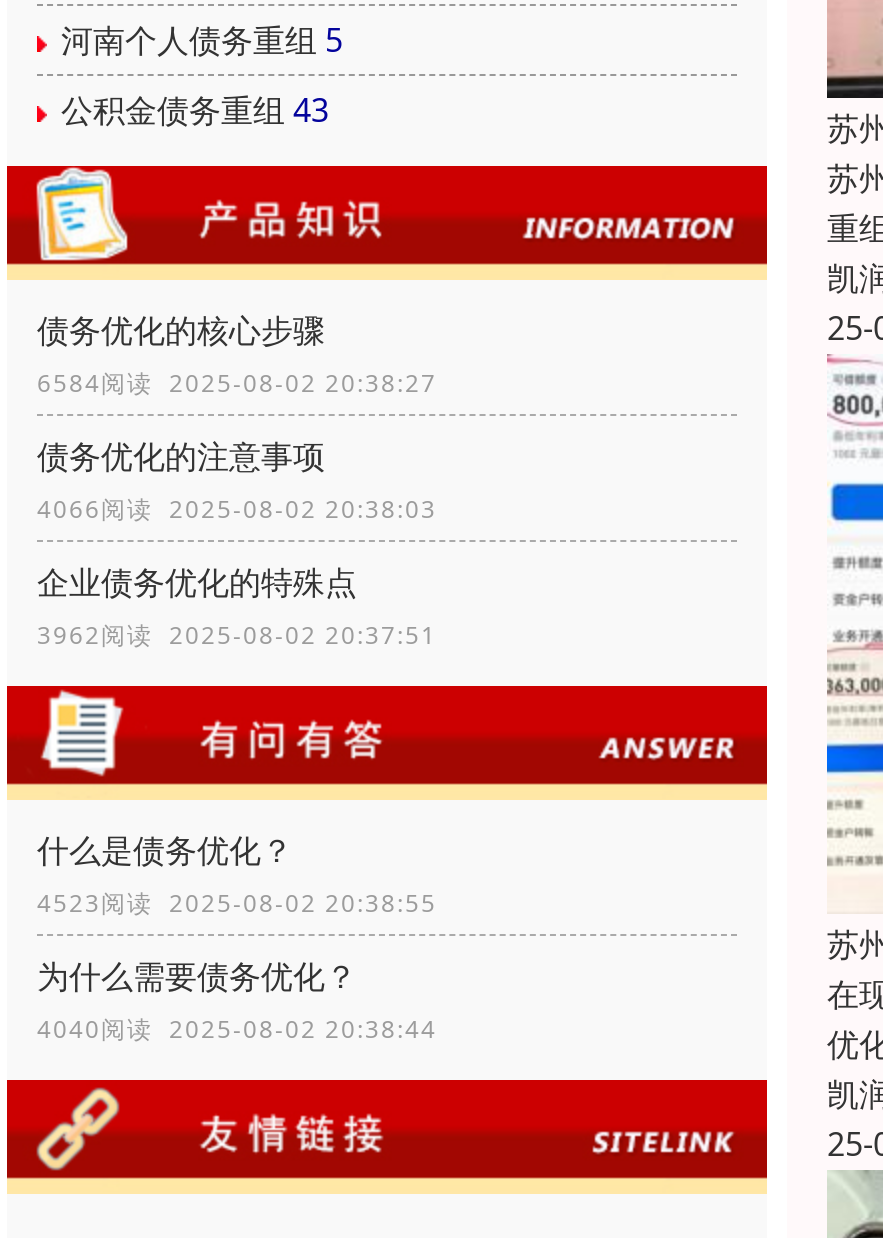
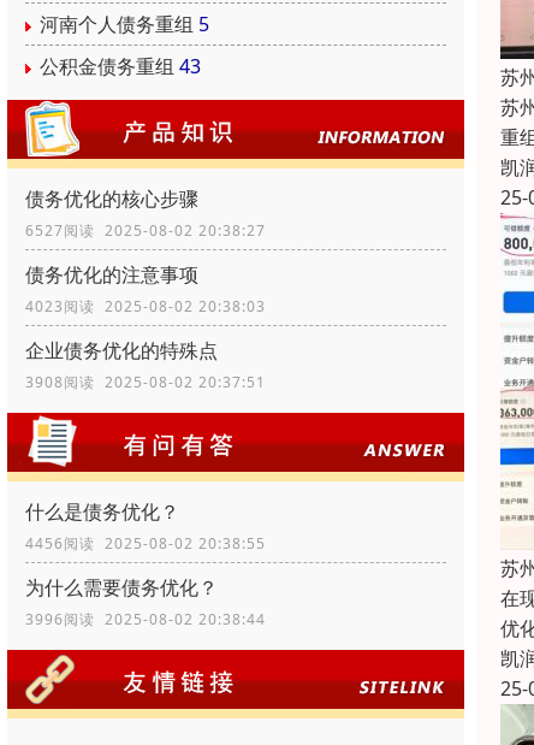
- 6584阅读 2025-08-02 20:38:27
+ 6527阅读 2025-08-02 20:38:27

- 4066阅读 2025-08-02 20:38:03
+ 4023阅读 2025-08-02 20:38:03

- 3962阅读 2025-08-02 20:37:51
+ 3908阅读 2025-08-02 20:37:51

- 4523阅读 2025-08-02 20:38:55
+ 4456阅读 2025-08-02 20:38:55

- 4040阅读 2025-08-02 20:38:44
+ 3996阅读 2025-08-02 20:38:44
